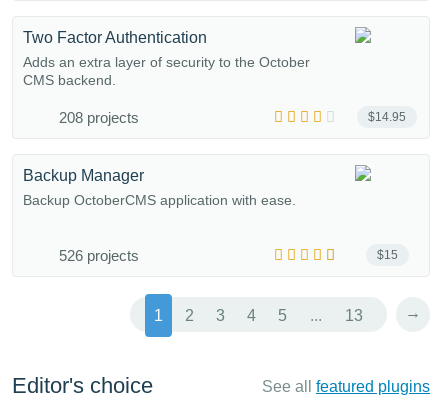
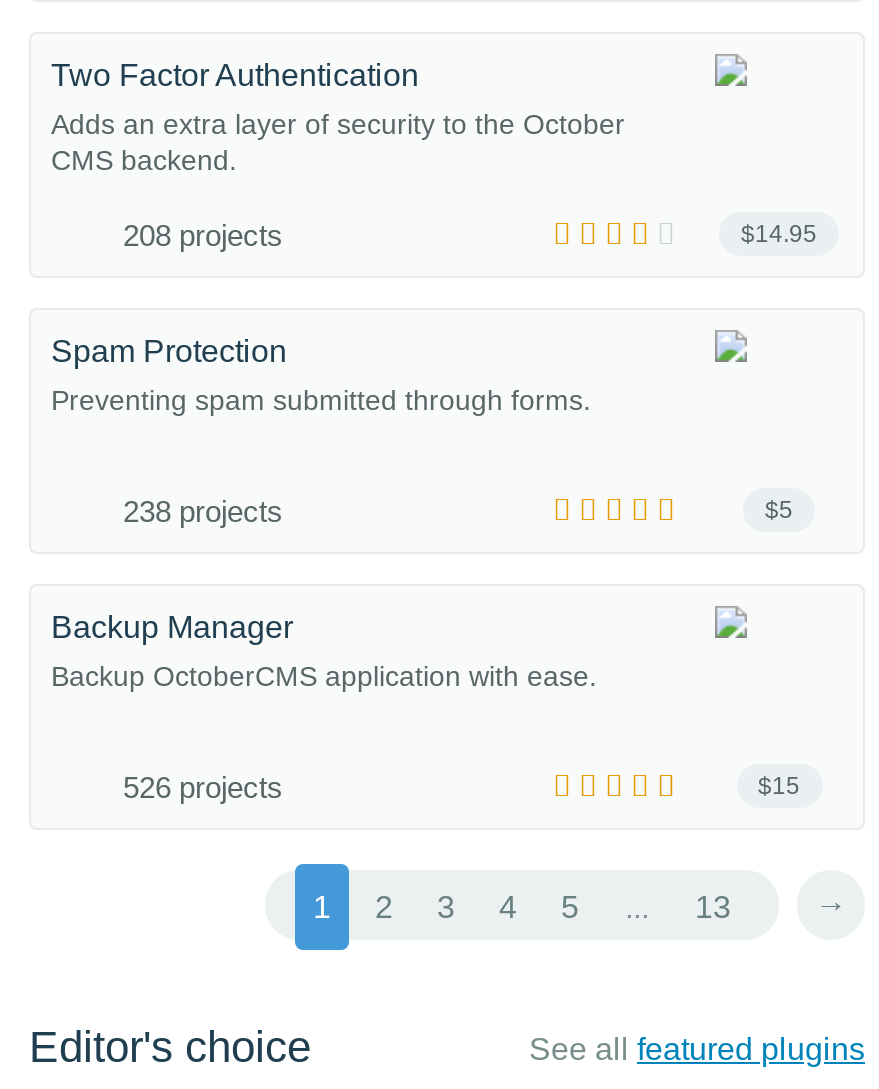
+ Spam Protection
+ Preventing spam submitted through forms.
+ 238 projects

+ $5
